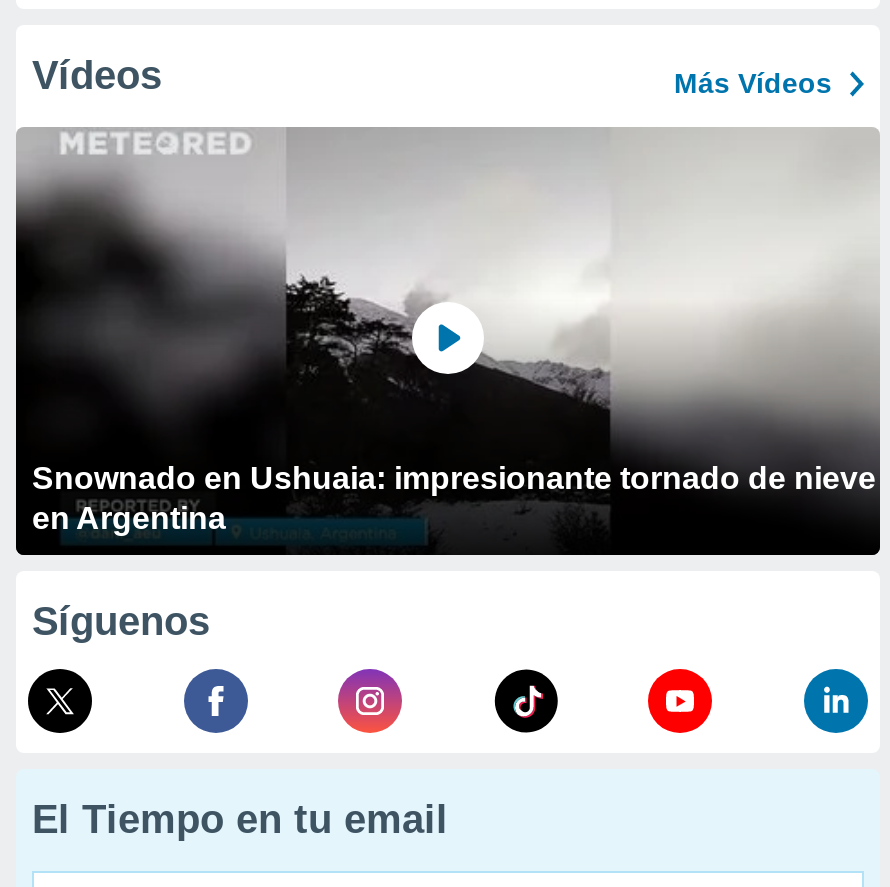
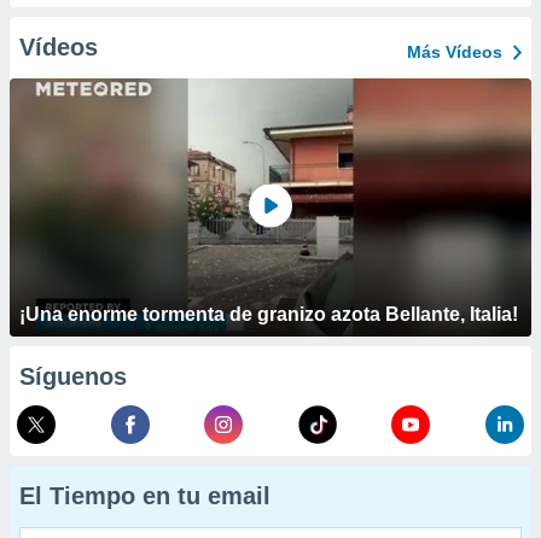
- [image]
- Snownado en Ushuaia: impresionante tornado de nieve
- en Argentina
+ [image]
+ ¡Una enorme tormenta de granizo azota Bellante, Italia!
